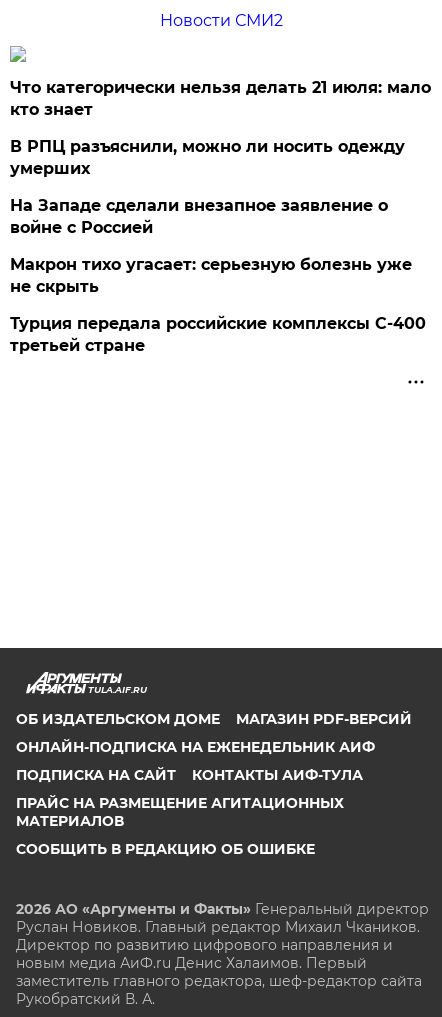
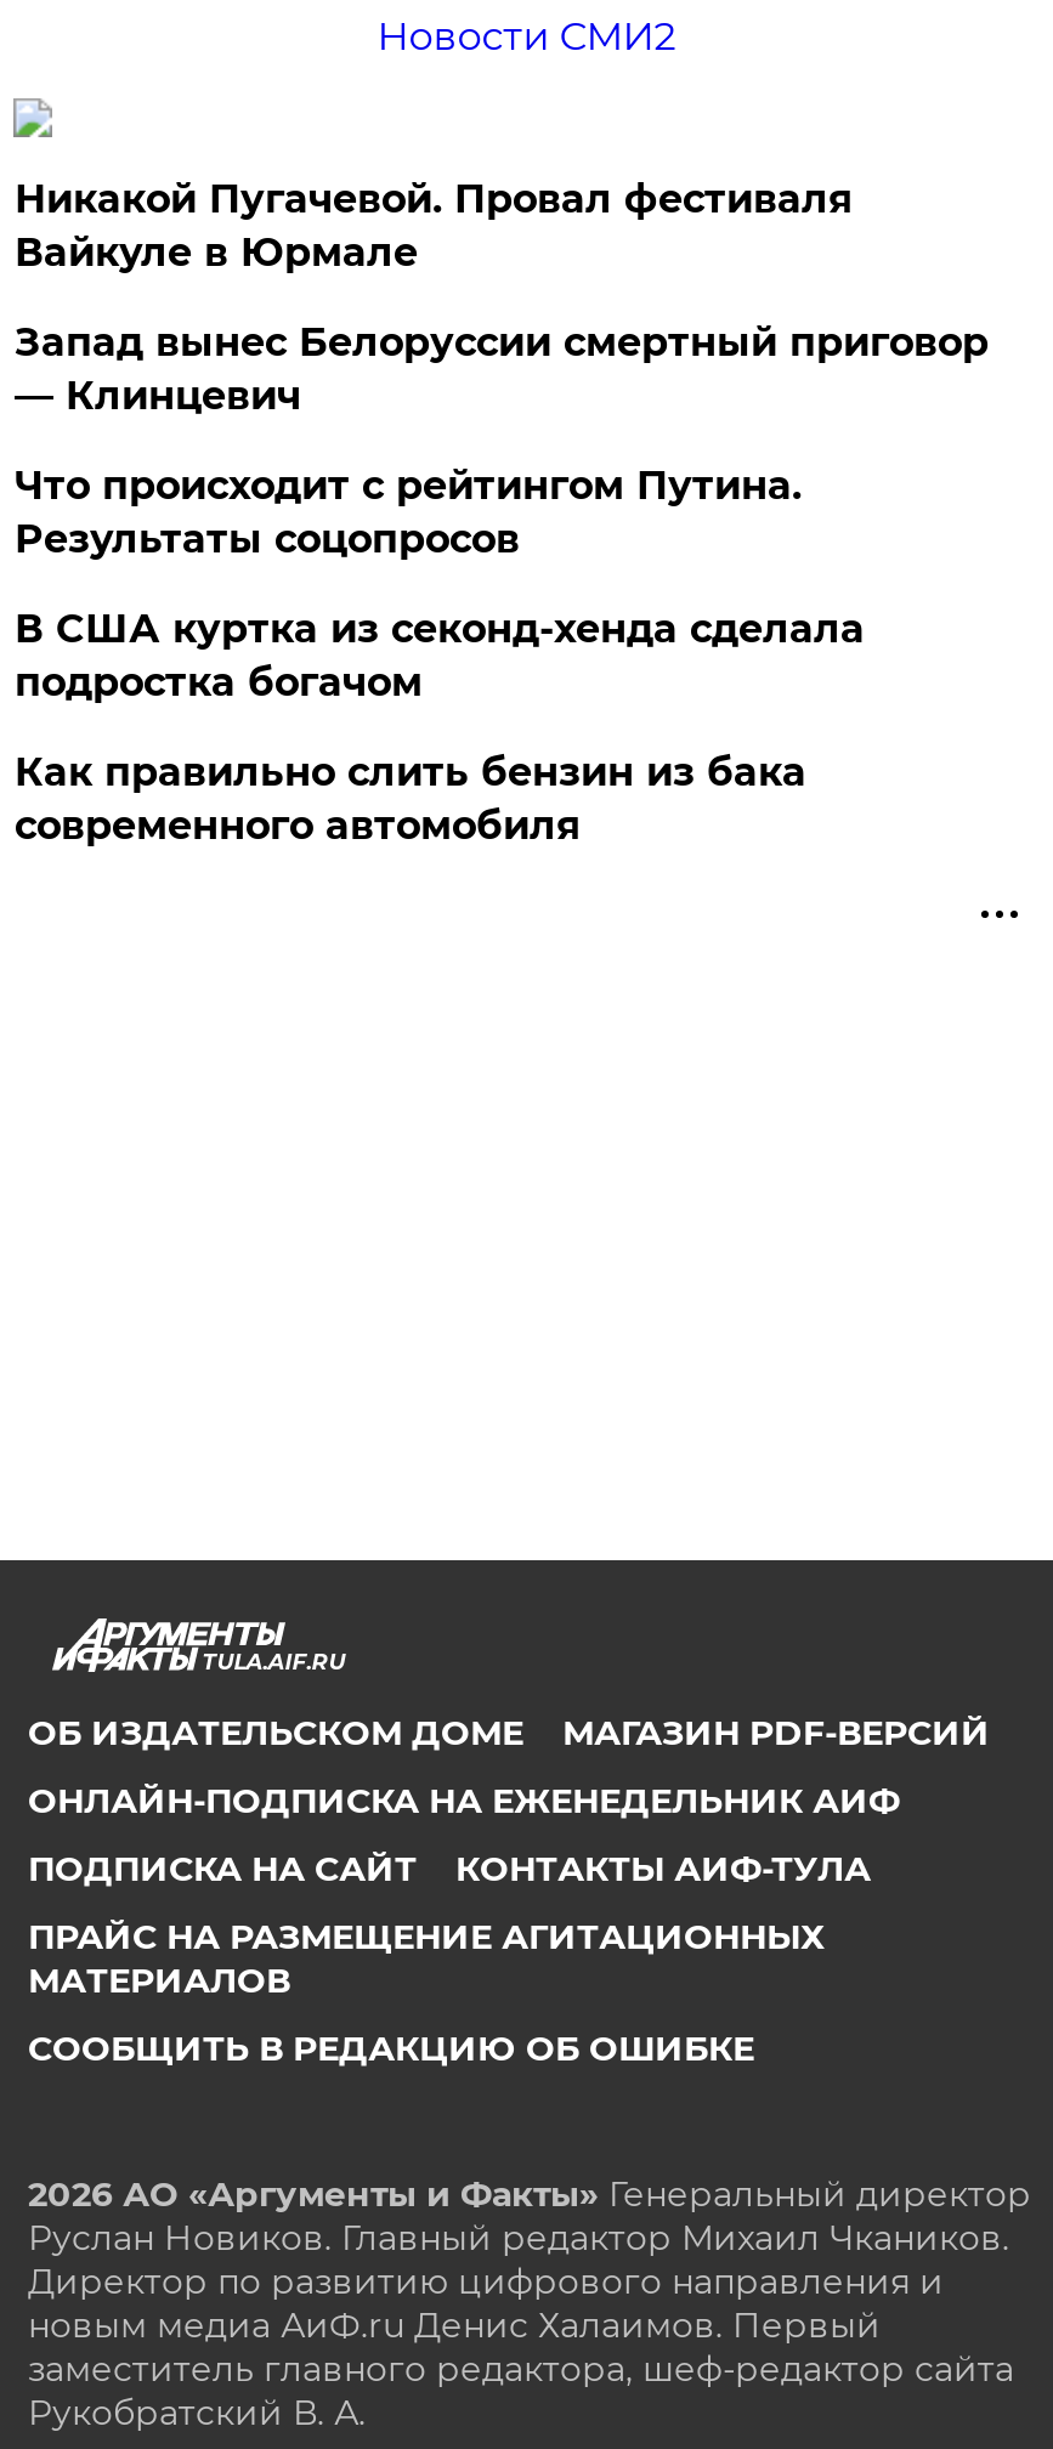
- Что категорически нельзя делать 21 июля: мало
- кто знает
+ Никакой Пугачевой. Провал фестиваля
+ Вайкуле в Юрмале

- В РПЦ разъяснили, можно ли носить одежду
- умерших
+ Запад вынес Белоруссии смертный приговор
+ — Клинцевич

- На Западе сделали внезапное заявление о
- войне с Россией
+ Что происходит с рейтингом Путина.
+ Результаты соцопросов

- Макрон тихо угасает: серьезную болезнь уже
- не скрыть
+ В США куртка из секонд-хенда сделала
+ подростка богачом

- Турция передала российские комплексы С-400
- третьей стране
+ Как правильно слить бензин из бака
+ современного автомобиля
